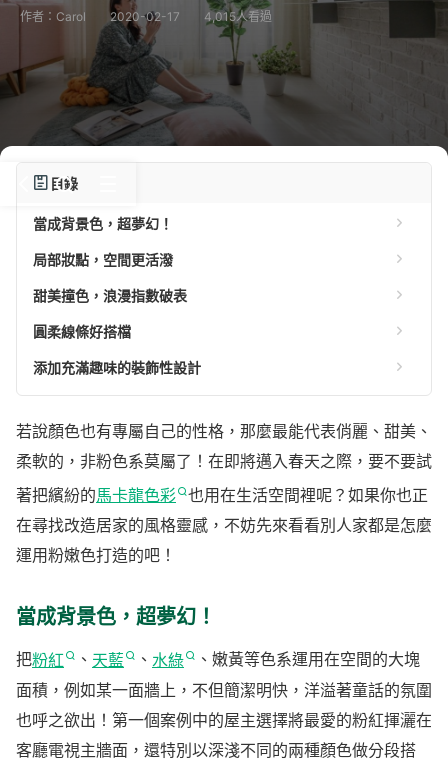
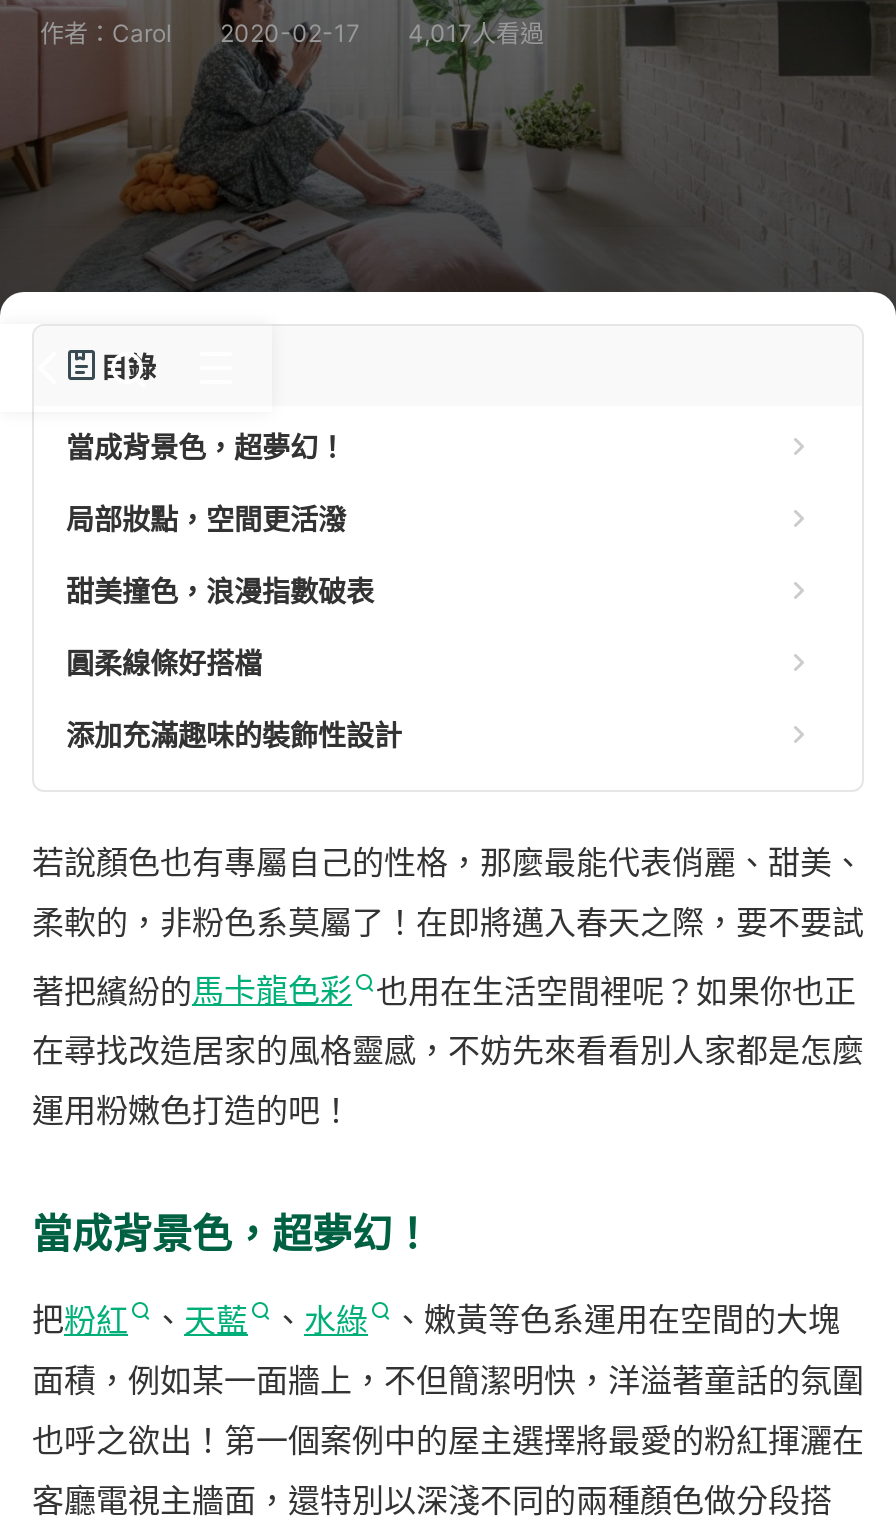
- 4,015人看過
+ 4,017人看過
